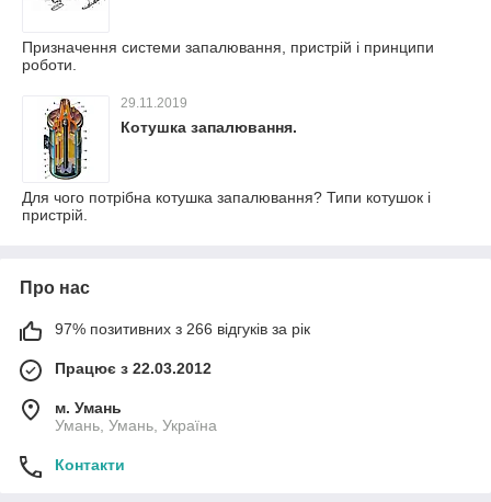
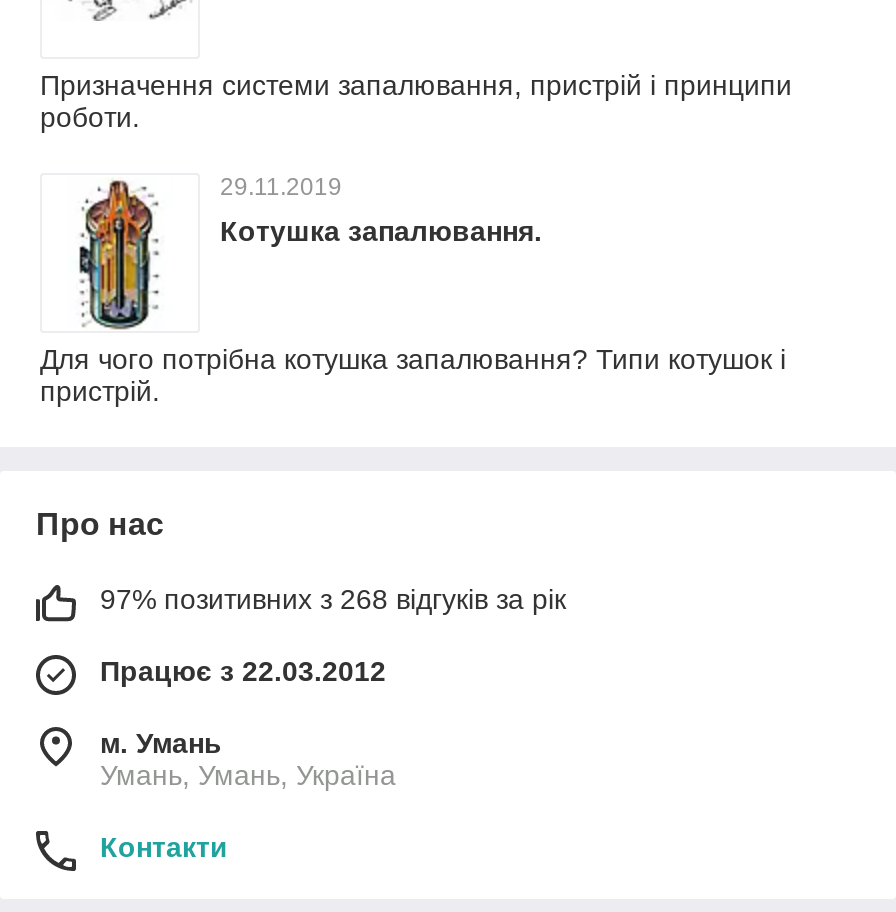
- 97% позитивних з 266 відгуків за рік
+ 97% позитивних з 268 відгуків за рік
